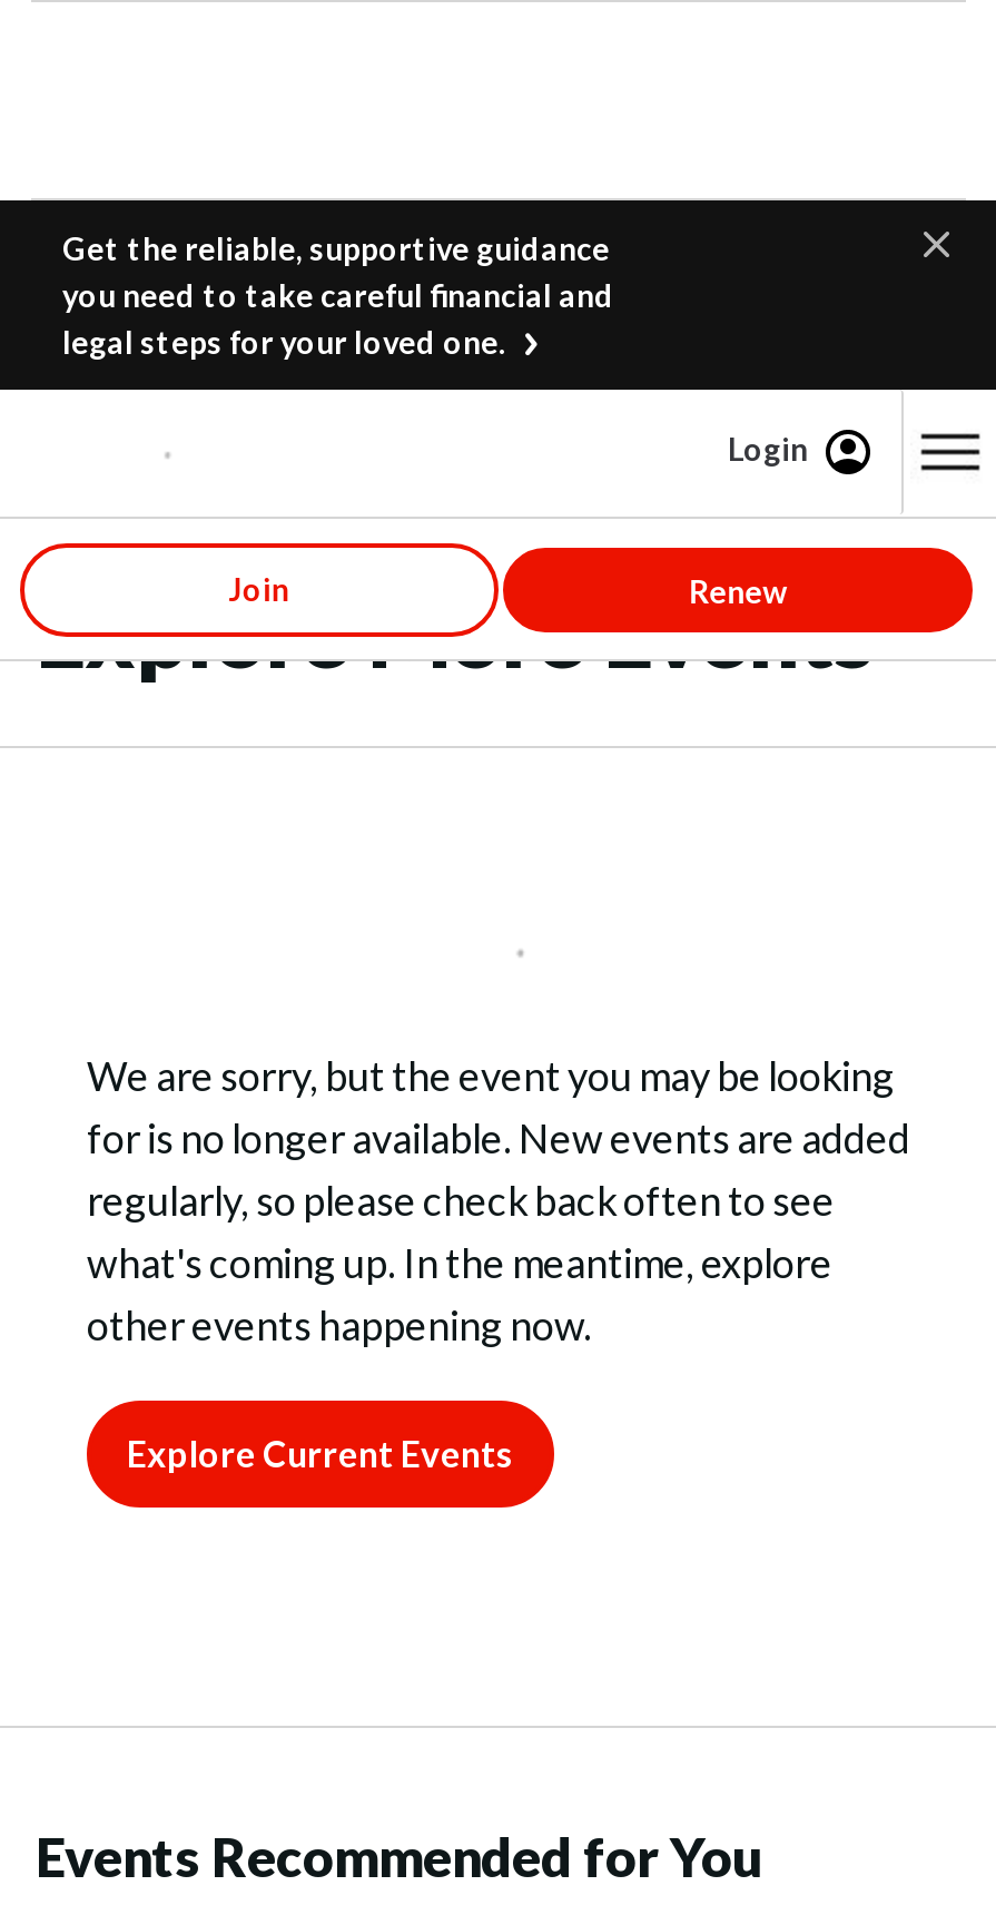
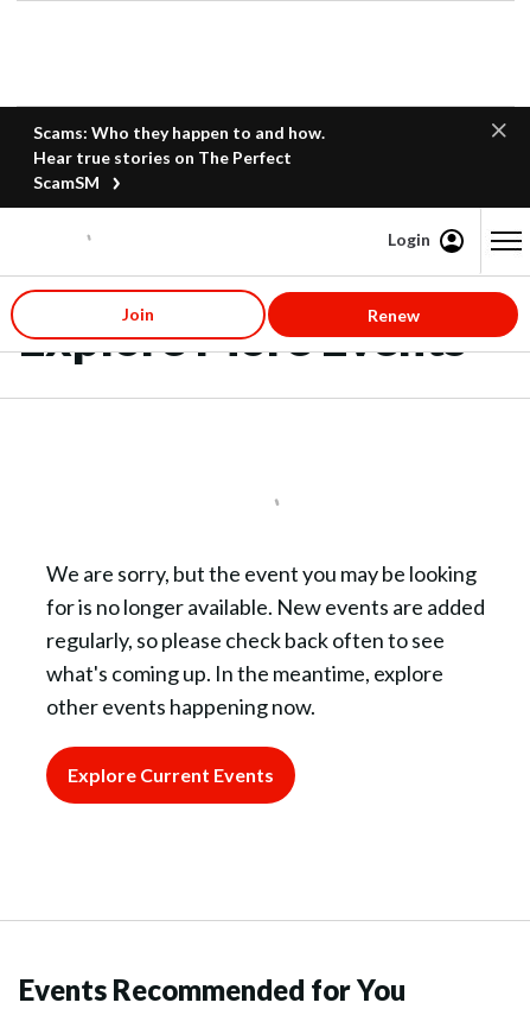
- Get the reliable, supportive guidance
- you need to take careful financial and
- legal steps for your loved one.
+ Scams: Who they happen to and how.
+ Hear true stories on The Perfect
+ ScamSM
